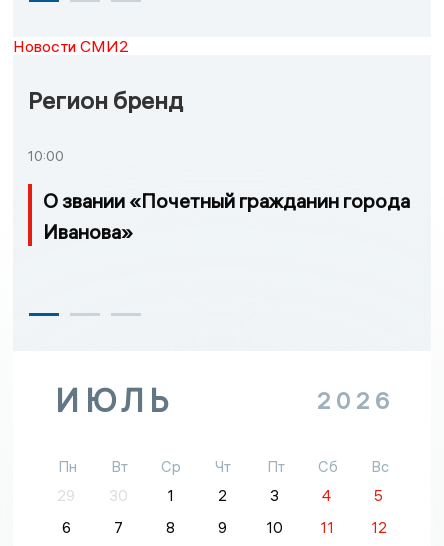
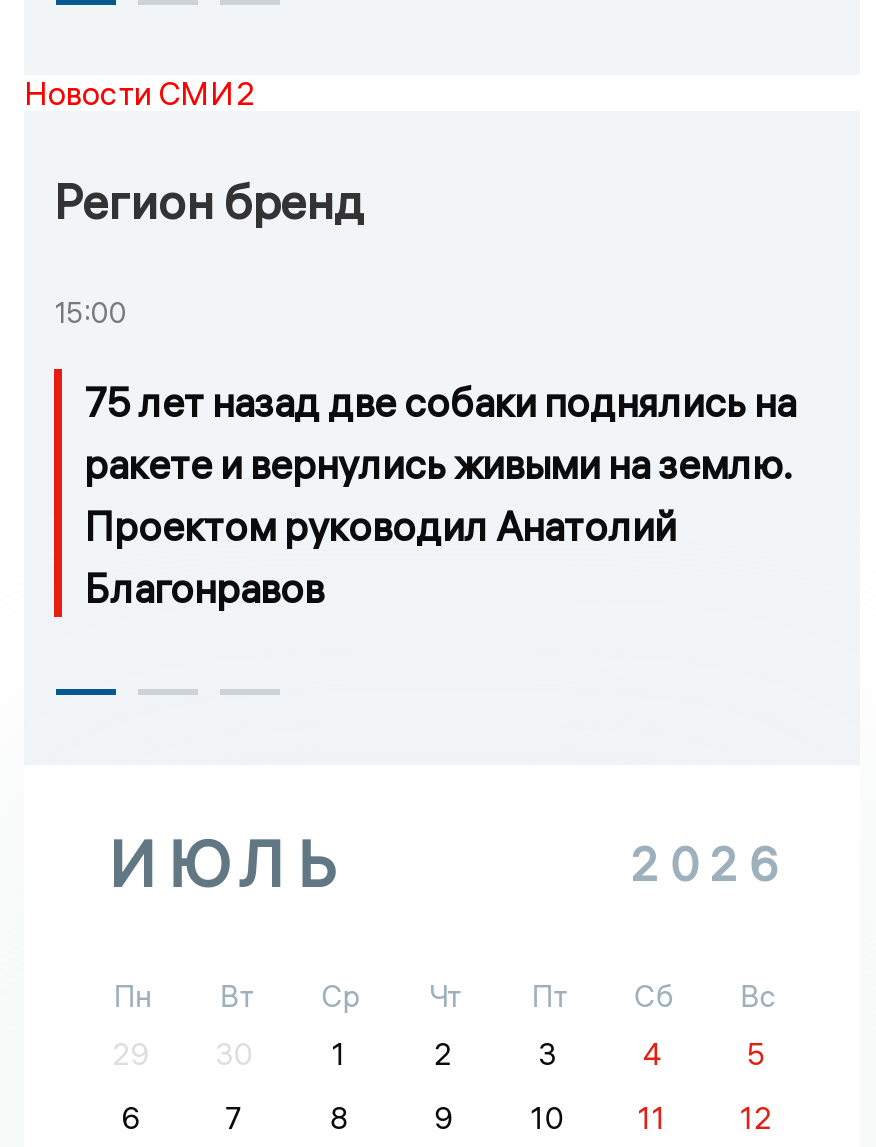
- 10:00
+ 15:00

- О звании «Почетный гражданин города
- Иванова»
+ 75 лет назад две собаки поднялись на
+ ракете и вернулись живыми на землю.
+ Проектом руководил Анатолий
+ Благонравов
